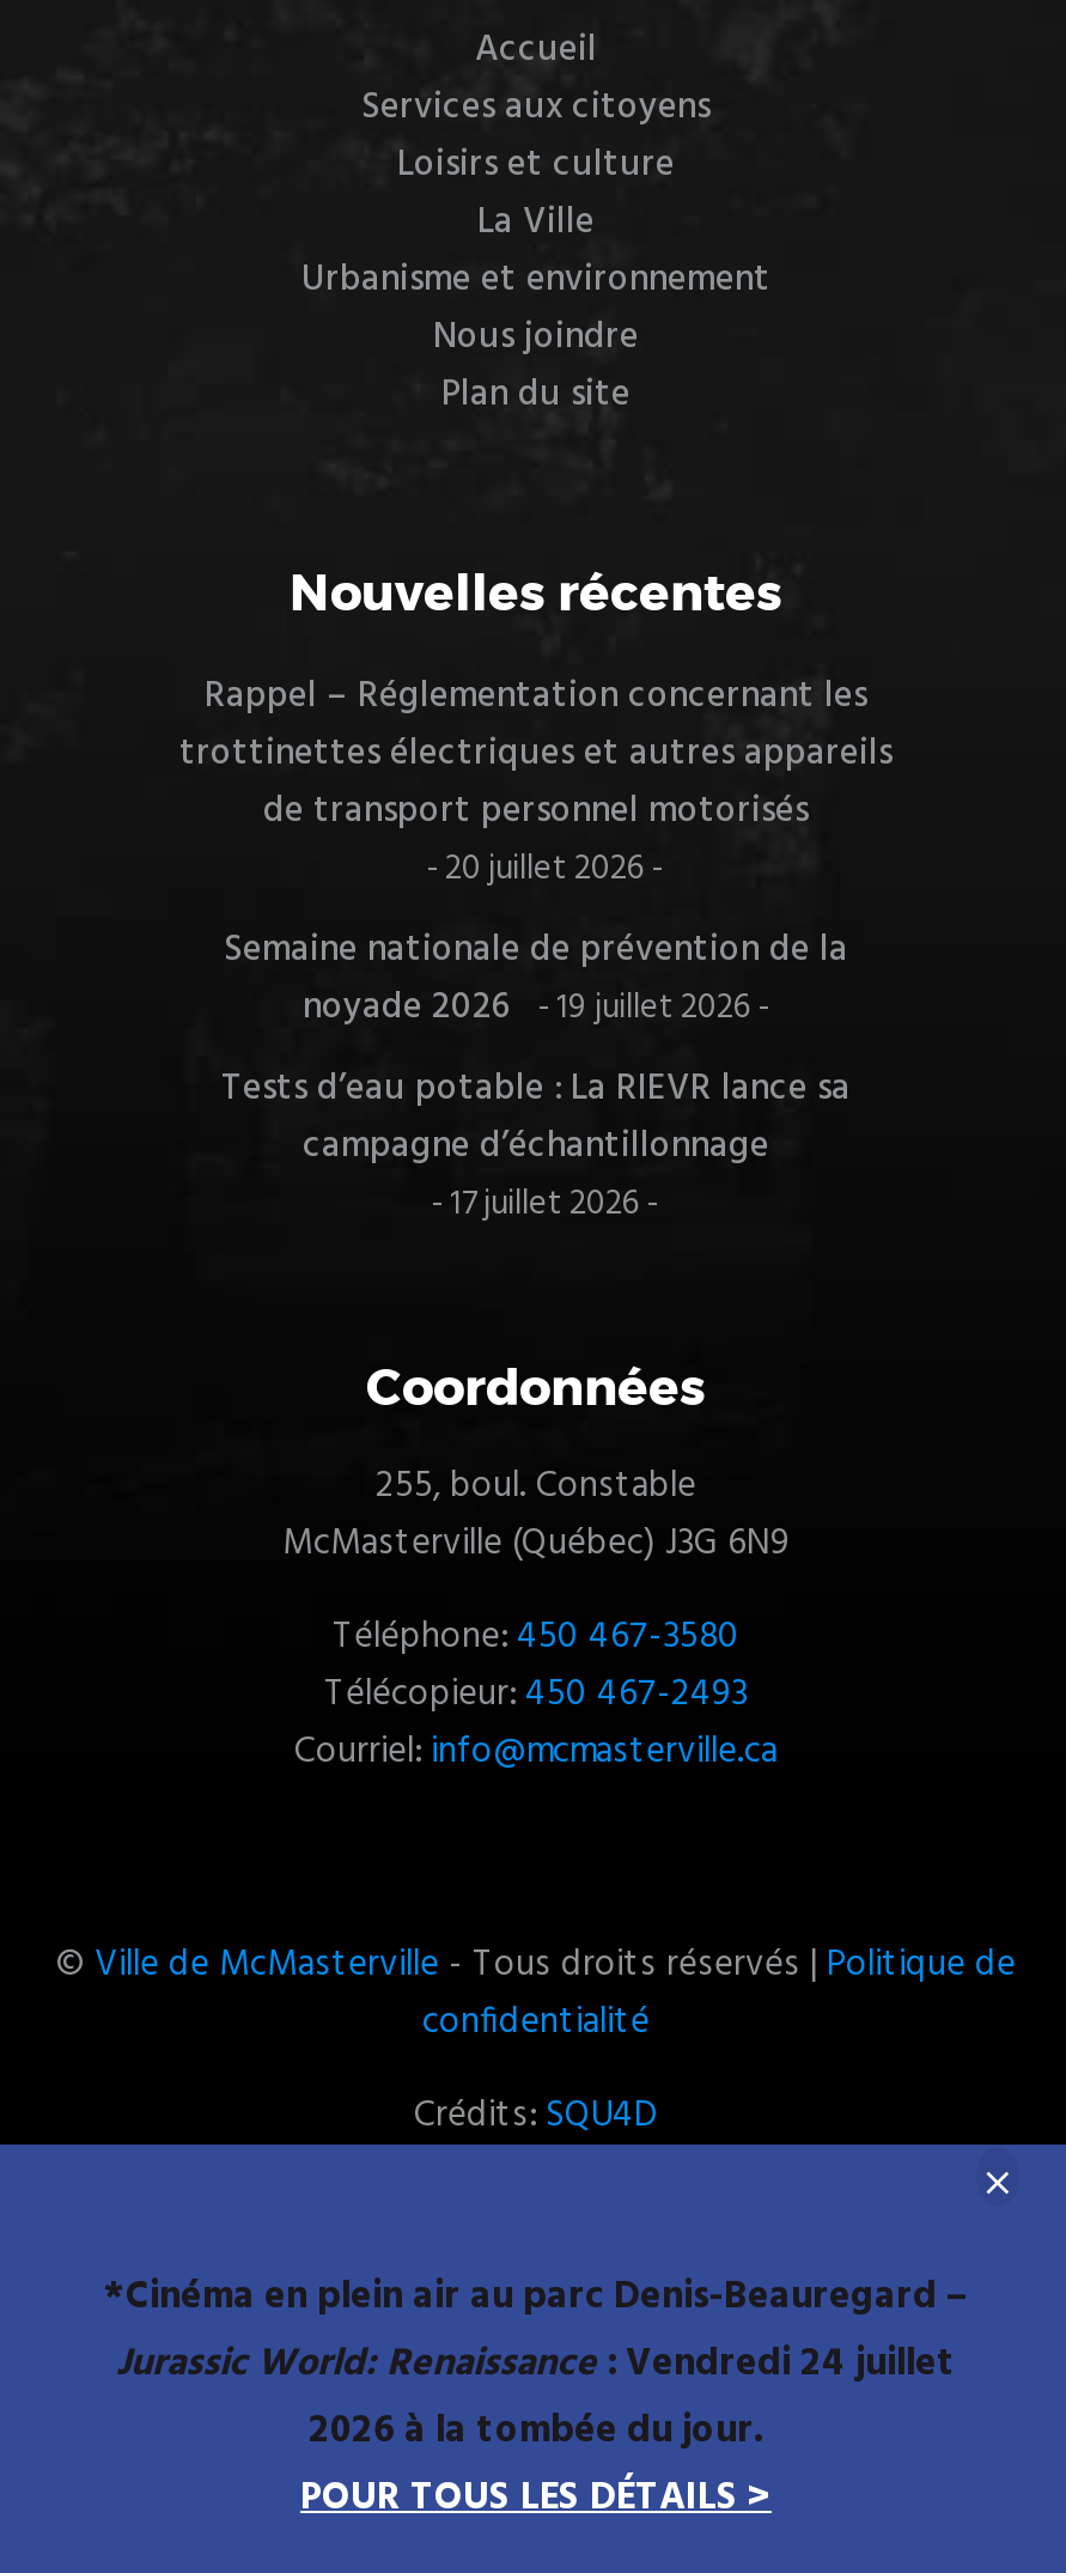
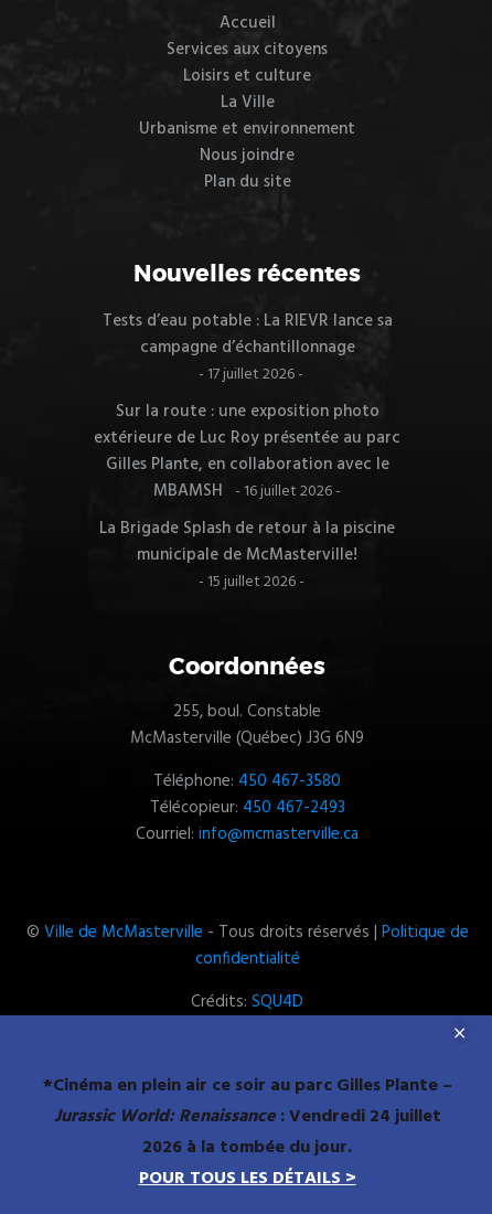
- Rappel – Réglementation concernant les
- trottinettes électriques et autres appareils
- de transport personnel motorisés
- 20 juillet 2026
- Semaine nationale de prévention de la
- noyade 2026
- 19 juillet 2026

moved up: Tests d’eau potable : La RIEVR lance sa | campagne d’échantillonnage | 17 juillet 2026

+ Sur la route : une exposition photo
+ extérieure de Luc Roy présentée au parc
+ Gilles Plante, en collaboration avec le
+ MBAMSH
+ 16 juillet 2026
+ La Brigade Splash de retour à la piscine
+ municipale de McMasterville!
+ 15 juillet 2026

- *Cinéma en plein air au parc Denis-Beauregard –
+ *Cinéma en plein air ce soir au parc Gilles Plante –
